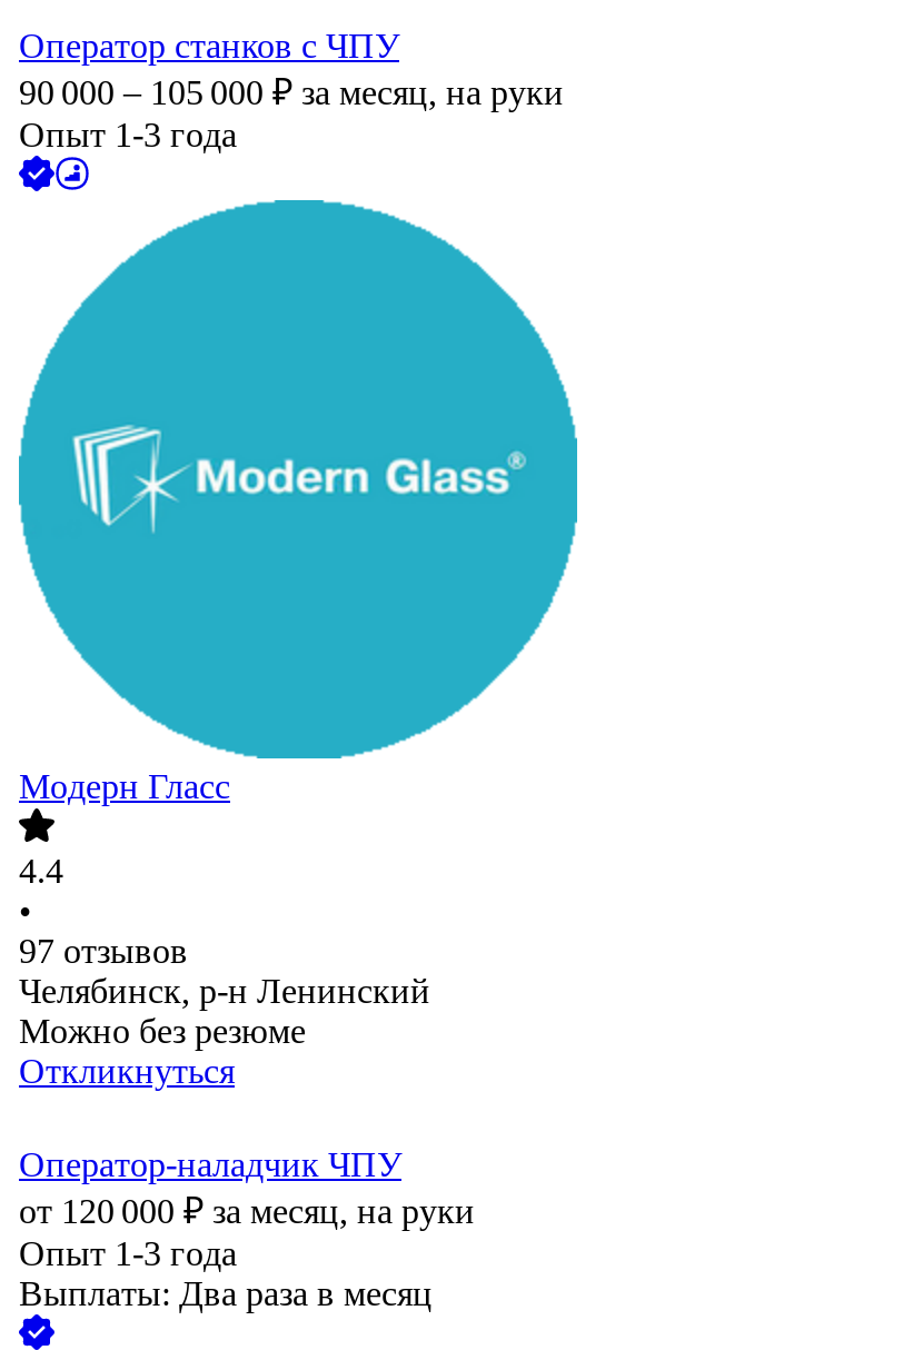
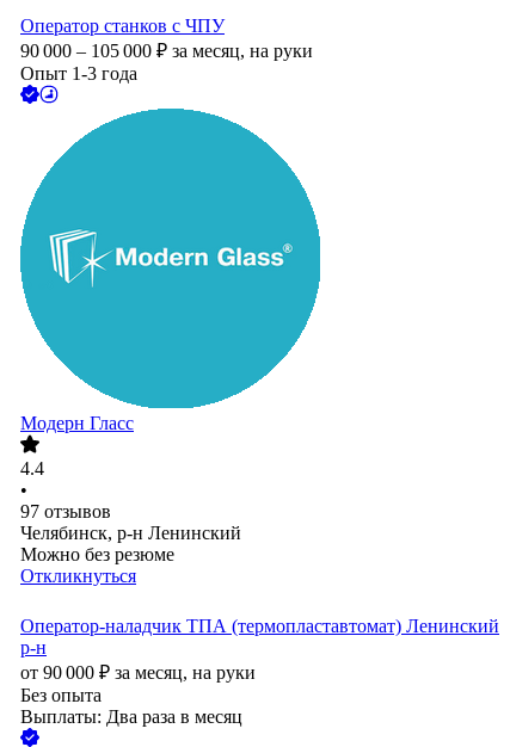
- Оператор-наладчик ЧПУ
- от 120 000 ₽ за месяц, на руки
- Опыт 1-3 года
+ Оператор-наладчик ТПА (термопластавтомат) Ленинский
+ р-н
+ от 90 000 ₽ за месяц, на руки
+ Без опыта
